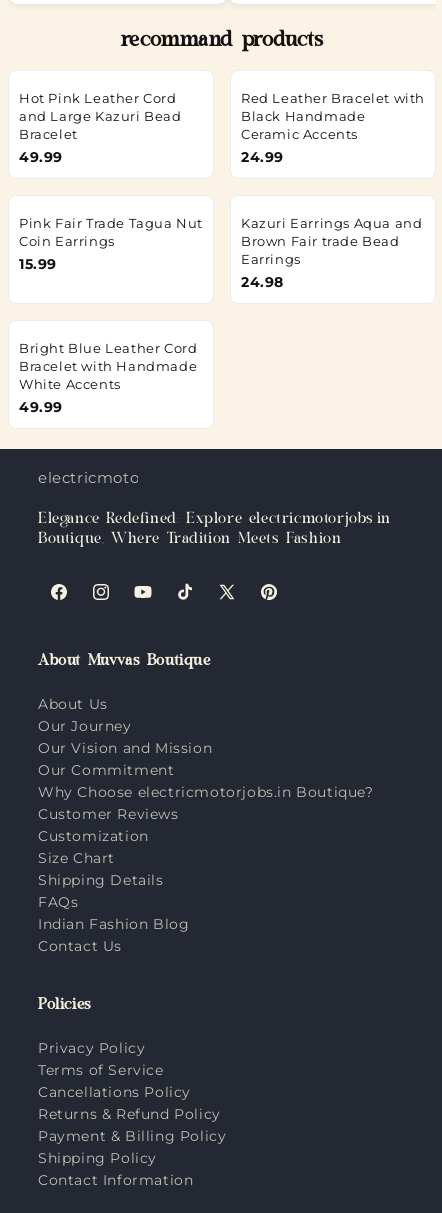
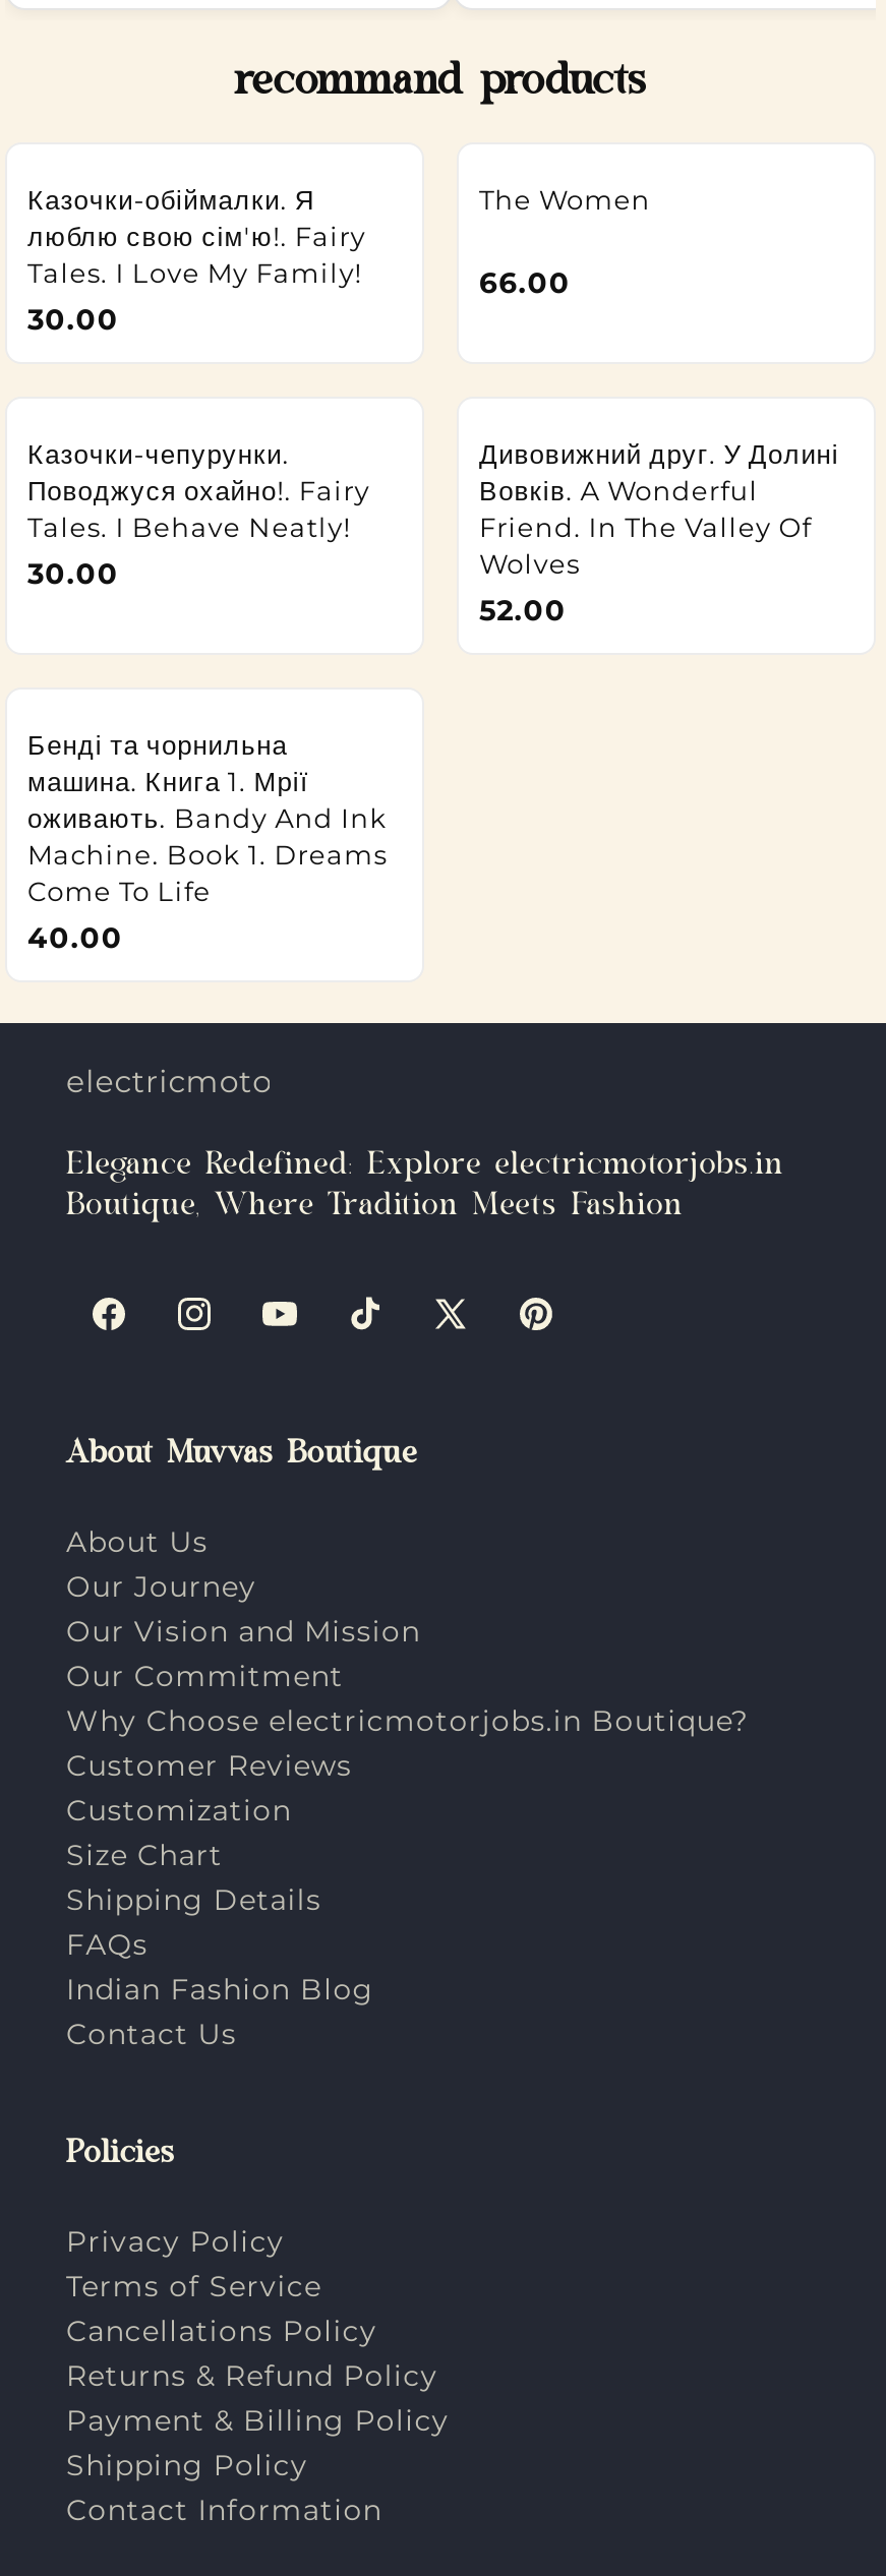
- Hot Pink Leather Cord
- and Large Kazuri Bead
- Bracelet
- 49.99
+ Казочки-обіймалки. Я
+ люблю свою сім'ю!. Fairy
+ Tales. I Love My Family!
+ 30.00

- Red Leather Bracelet with
- Black Handmade
- Ceramic Accents
- 24.99
+ The Women
+ 66.00

- Pink Fair Trade Tagua Nut
- Coin Earrings
- 15.99
+ Казочки-чепурунки.
+ Поводжуся охайно!. Fairy
+ Tales. I Behave Neatly!
+ 30.00

- Kazuri Earrings Aqua and
- Brown Fair trade Bead
- Earrings
- 24.98
+ Дивовижний друг. У Долині
+ Вовків. A Wonderful
+ Friend. In The Valley Of
+ Wolves
+ 52.00

- Bright Blue Leather Cord
- Bracelet with Handmade
- White Accents
- 49.99
+ Бенді та чорнильна
+ машина. Книга 1. Мрії
+ оживають. Bandy And Ink
+ Machine. Book 1. Dreams
+ Come To Life
+ 40.00
